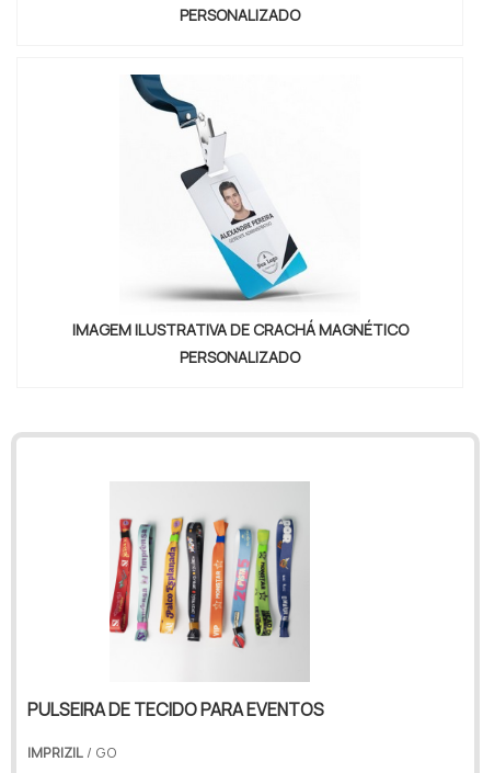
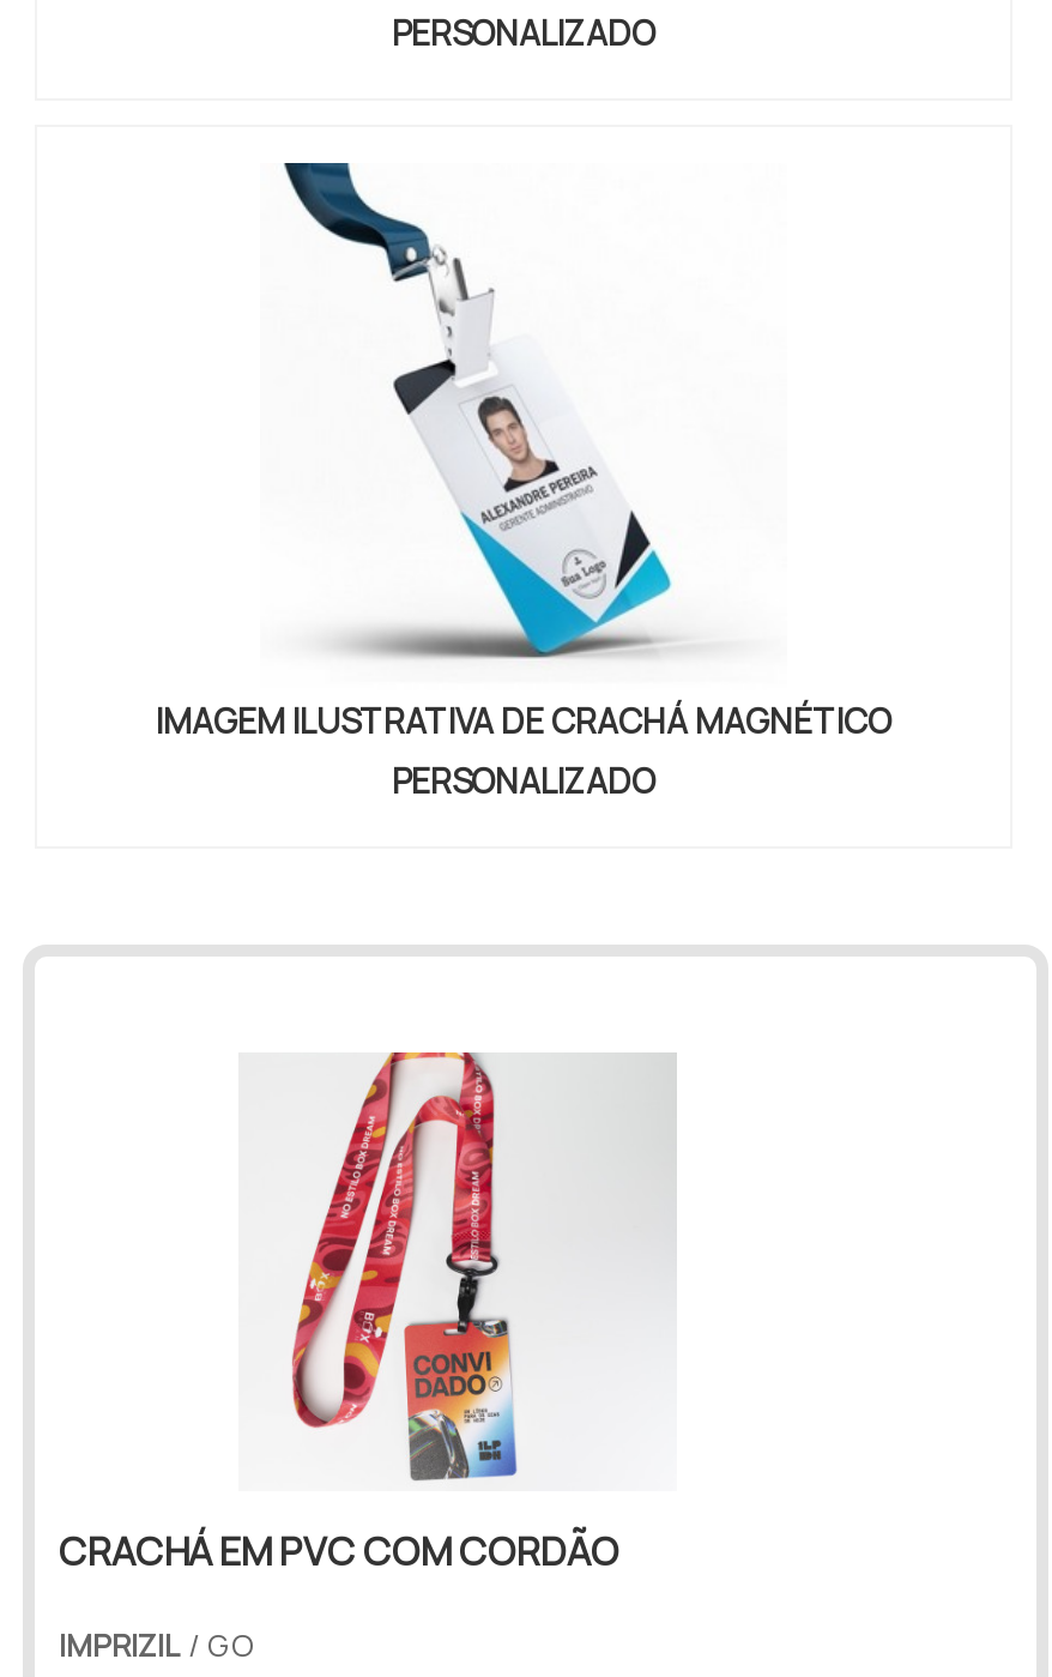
- [image]
- PULSEIRA DE TECIDO PARA EVENTOS
+ [image]
+ CRACHÁ EM PVC COM CORDÃO
